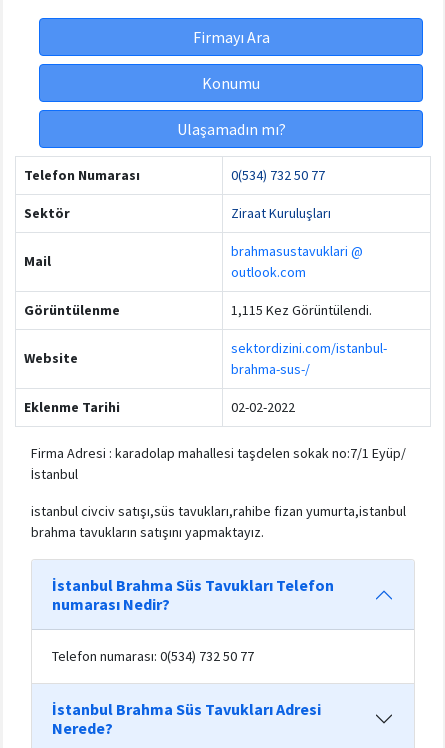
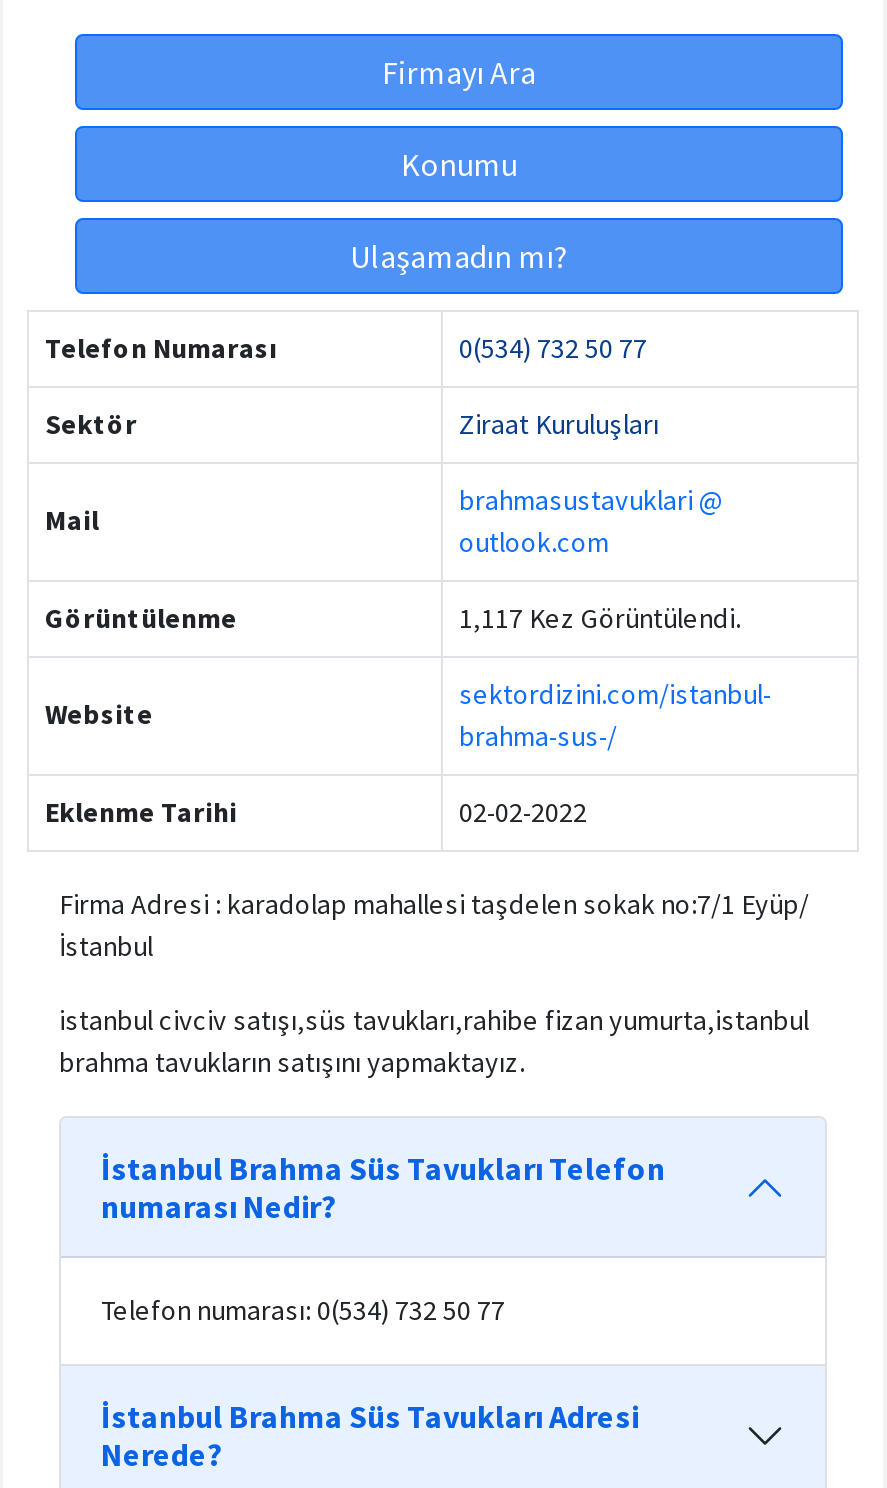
- 1,115 Kez Görüntülendi.
+ 1,117 Kez Görüntülendi.
